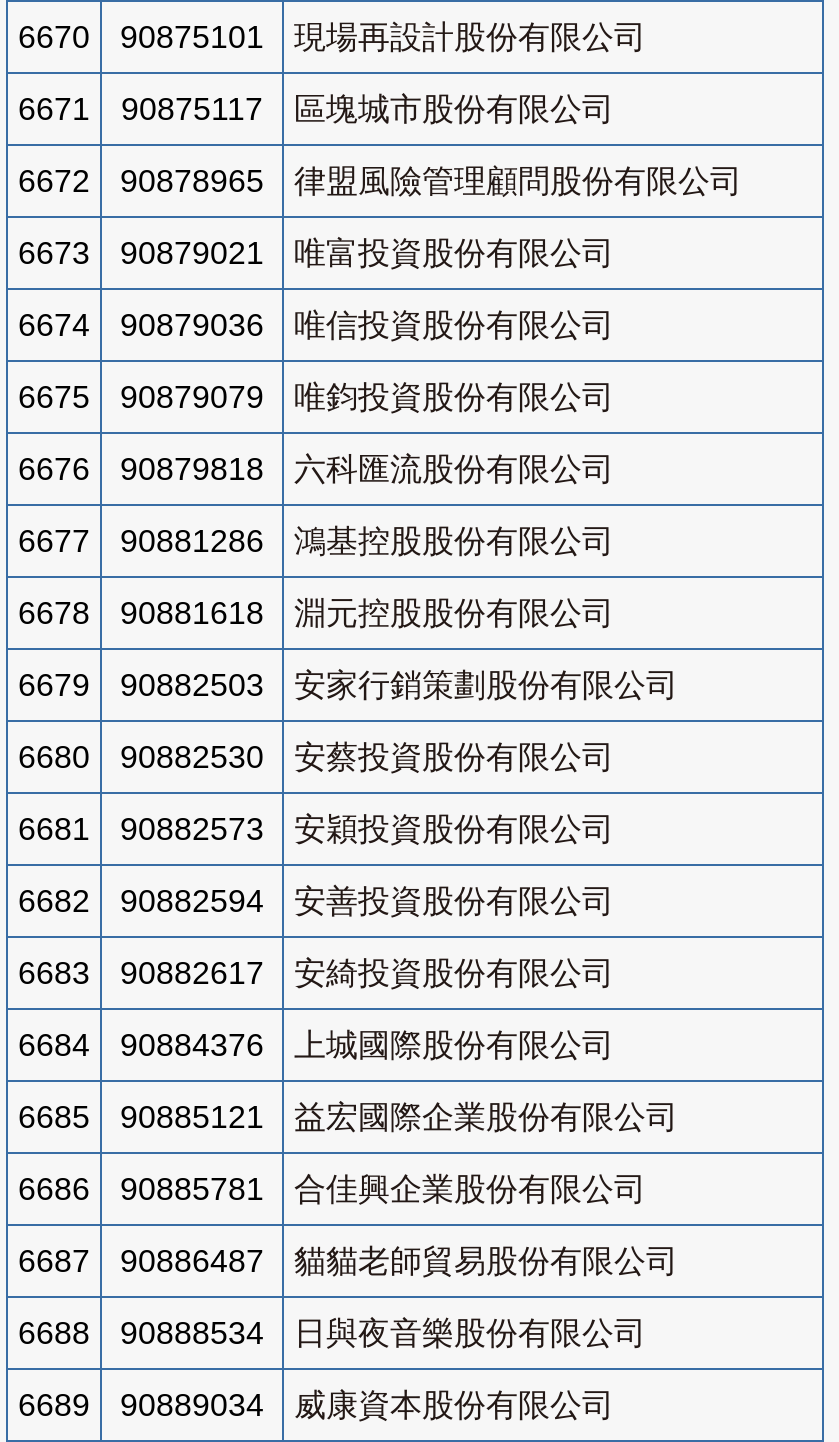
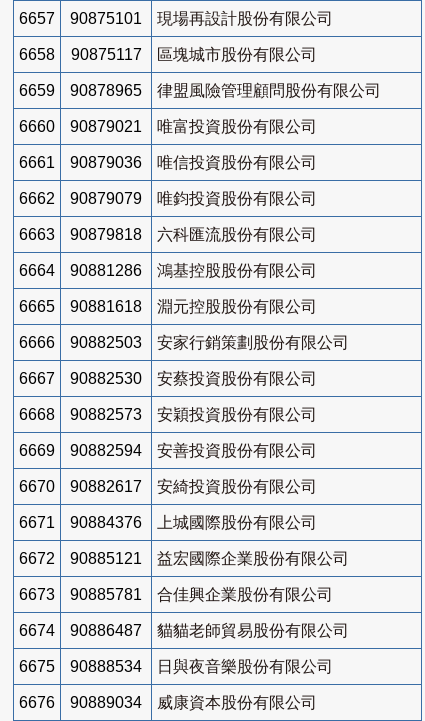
- 6670 90875101 現場再設計股份有限公司
+ 6657 90875101 現場再設計股份有限公司

- 6671 90875117 區塊城市股份有限公司
+ 6658 90875117 區塊城市股份有限公司

- 6672 90878965 律盟風險管理顧問股份有限公司
+ 6659 90878965 律盟風險管理顧問股份有限公司

- 6673 90879021 唯富投資股份有限公司
+ 6660 90879021 唯富投資股份有限公司

- 6674 90879036 唯信投資股份有限公司
+ 6661 90879036 唯信投資股份有限公司

- 6675 90879079 唯鈞投資股份有限公司
+ 6662 90879079 唯鈞投資股份有限公司

- 6676 90879818 六科匯流股份有限公司
+ 6663 90879818 六科匯流股份有限公司

- 6677 90881286 鴻基控股股份有限公司
+ 6664 90881286 鴻基控股股份有限公司

- 6678 90881618 淵元控股股份有限公司
+ 6665 90881618 淵元控股股份有限公司

- 6679 90882503 安家行銷策劃股份有限公司
+ 6666 90882503 安家行銷策劃股份有限公司

- 6680 90882530 安蔡投資股份有限公司
+ 6667 90882530 安蔡投資股份有限公司

- 6681 90882573 安穎投資股份有限公司
+ 6668 90882573 安穎投資股份有限公司

- 6682 90882594 安善投資股份有限公司
+ 6669 90882594 安善投資股份有限公司

- 6683 90882617 安綺投資股份有限公司
+ 6670 90882617 安綺投資股份有限公司

- 6684 90884376 上城國際股份有限公司
+ 6671 90884376 上城國際股份有限公司

- 6685 90885121 益宏國際企業股份有限公司
+ 6672 90885121 益宏國際企業股份有限公司

- 6686 90885781 合佳興企業股份有限公司
+ 6673 90885781 合佳興企業股份有限公司

- 6687 90886487 貓貓老師貿易股份有限公司
+ 6674 90886487 貓貓老師貿易股份有限公司

- 6688 90888534 日與夜音樂股份有限公司
+ 6675 90888534 日與夜音樂股份有限公司

- 6689 90889034 威康資本股份有限公司
+ 6676 90889034 威康資本股份有限公司
